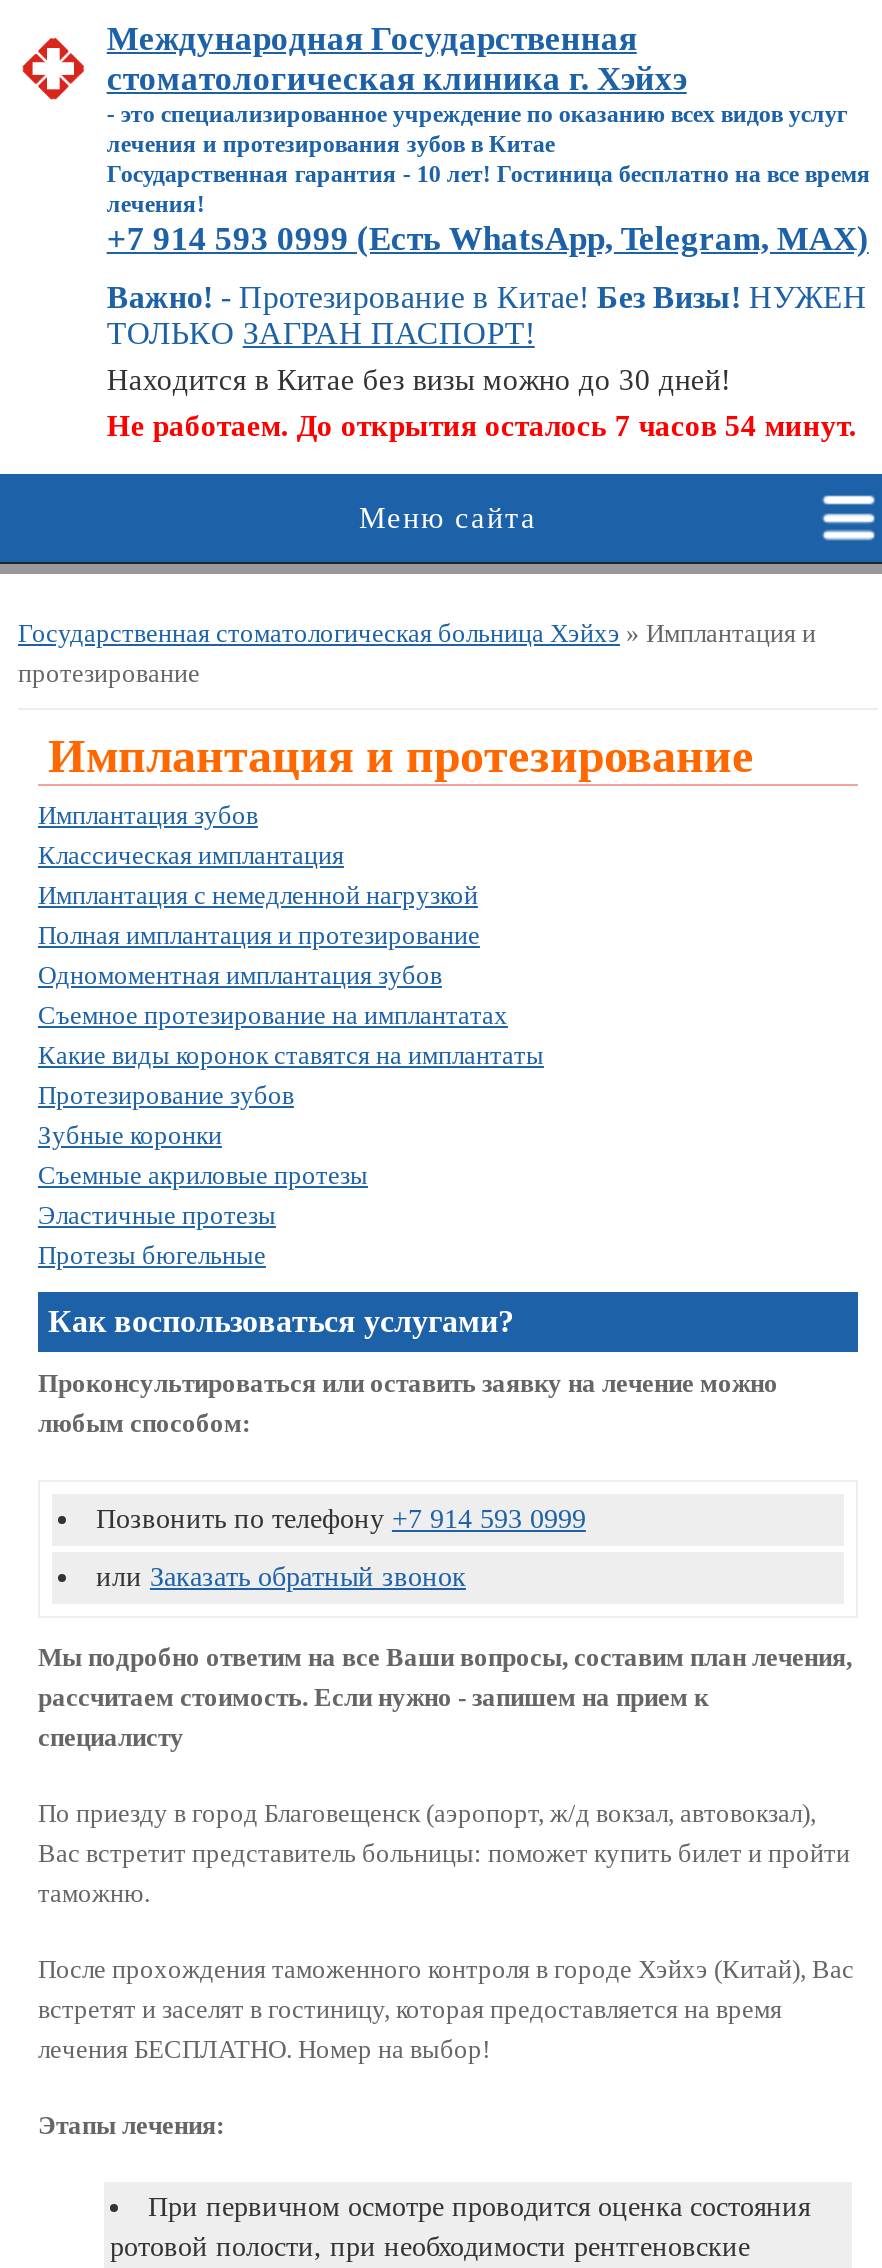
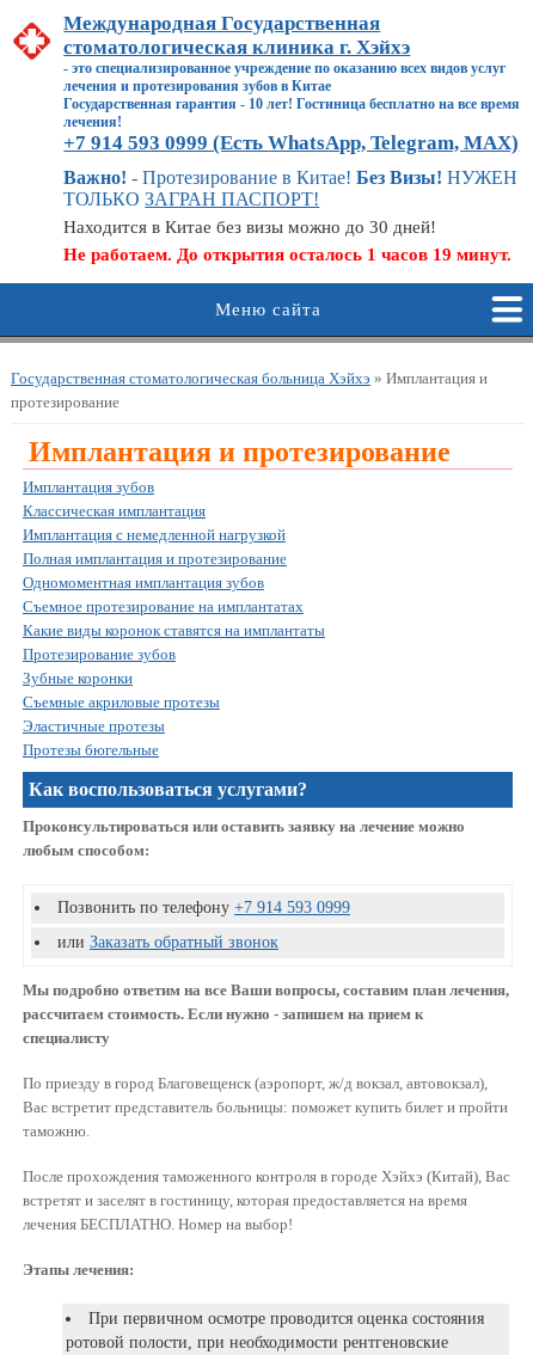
- Не работаем. До открытия осталось 7 часов 54 минут.
+ Не работаем. До открытия осталось 1 часов 19 минут.
